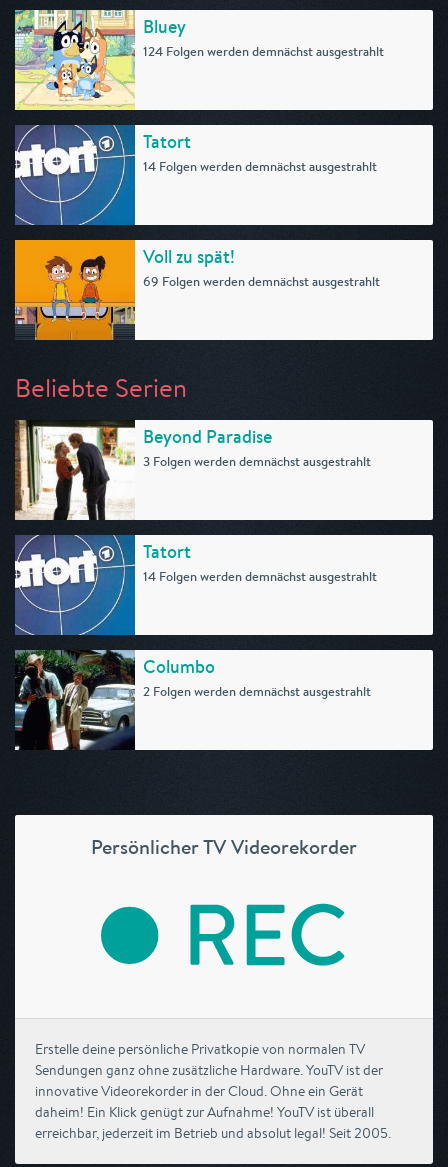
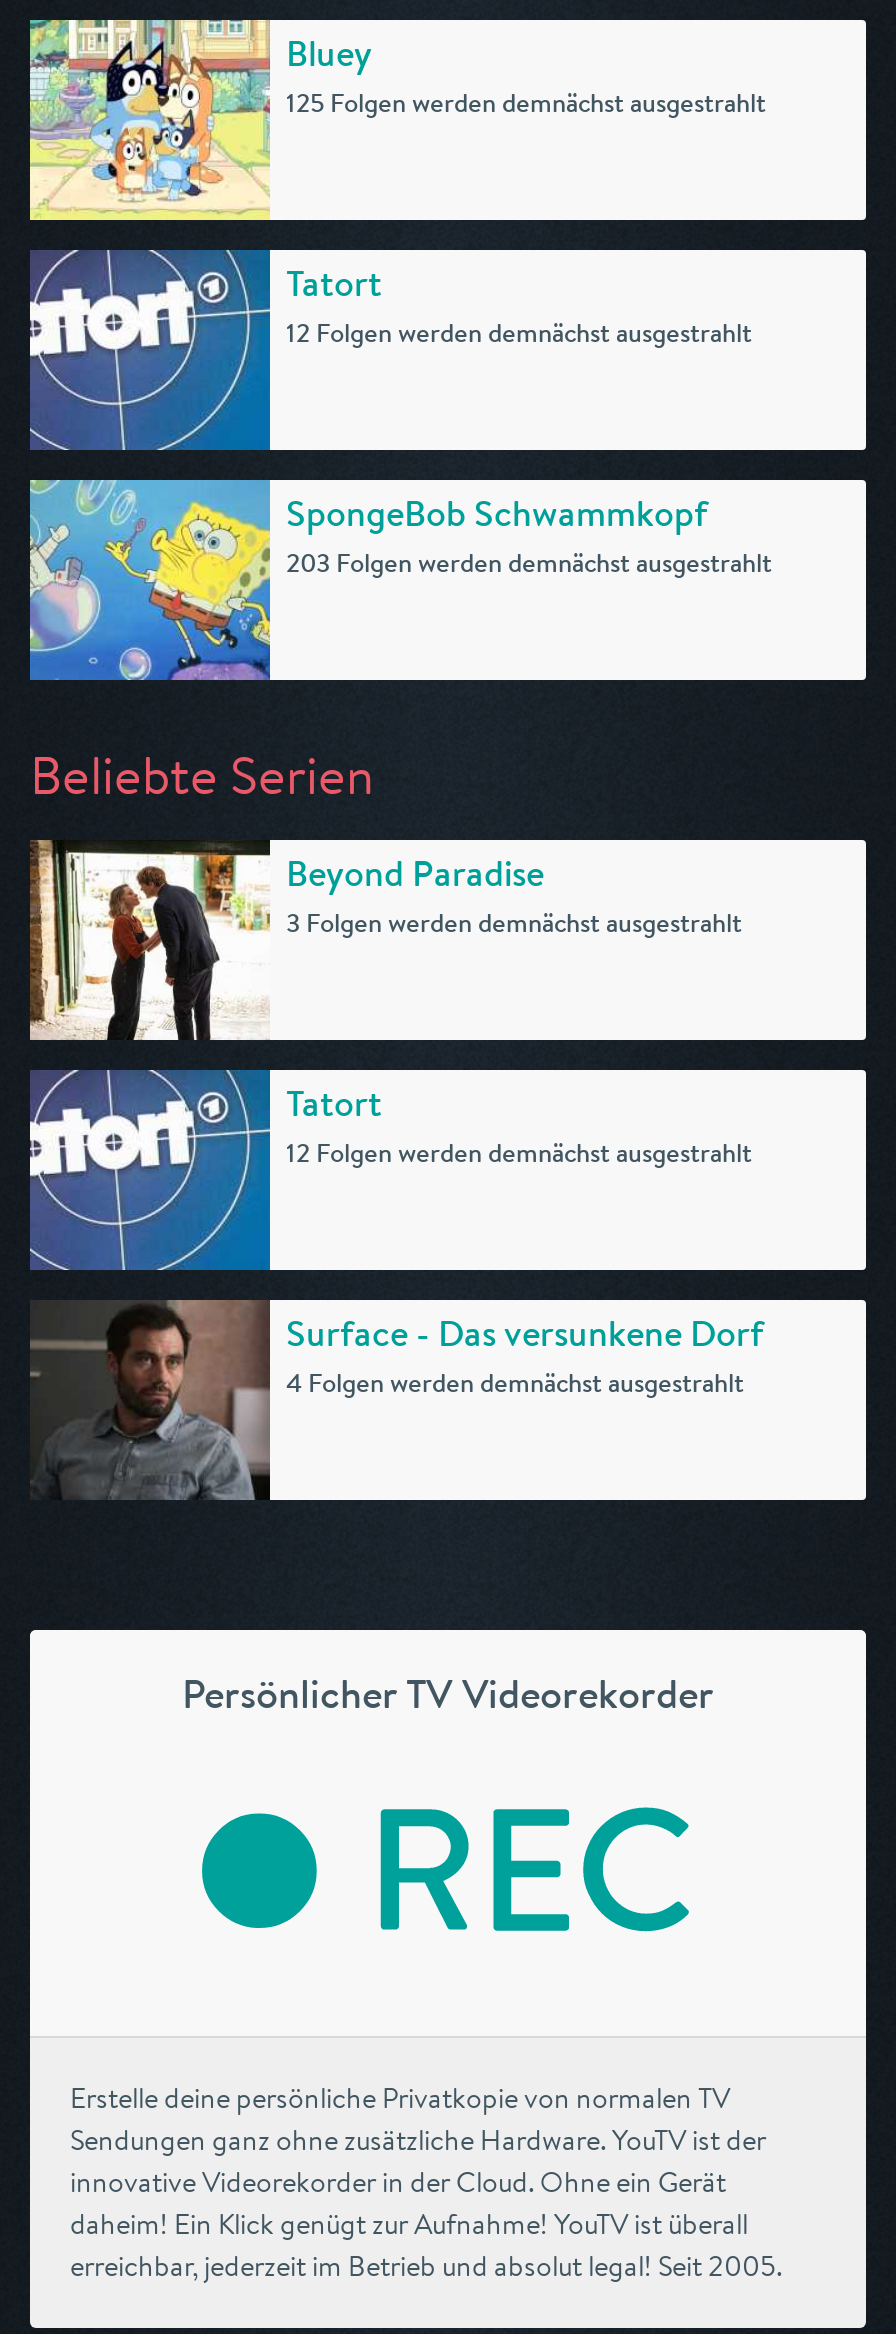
- 124 Folgen werden demnächst ausgestrahlt
+ 125 Folgen werden demnächst ausgestrahlt

- 14 Folgen werden demnächst ausgestrahlt
+ 12 Folgen werden demnächst ausgestrahlt

- [image]
- Voll zu spät!
- 69 Folgen werden demnächst ausgestrahlt
+ [image]
+ SpongeBob Schwammkopf
+ 203 Folgen werden demnächst ausgestrahlt

- 14 Folgen werden demnächst ausgestrahlt
+ 12 Folgen werden demnächst ausgestrahlt

- [image]
- Columbo
- 2 Folgen werden demnächst ausgestrahlt
+ [image]
+ Surface - Das versunkene Dorf
+ 4 Folgen werden demnächst ausgestrahlt
